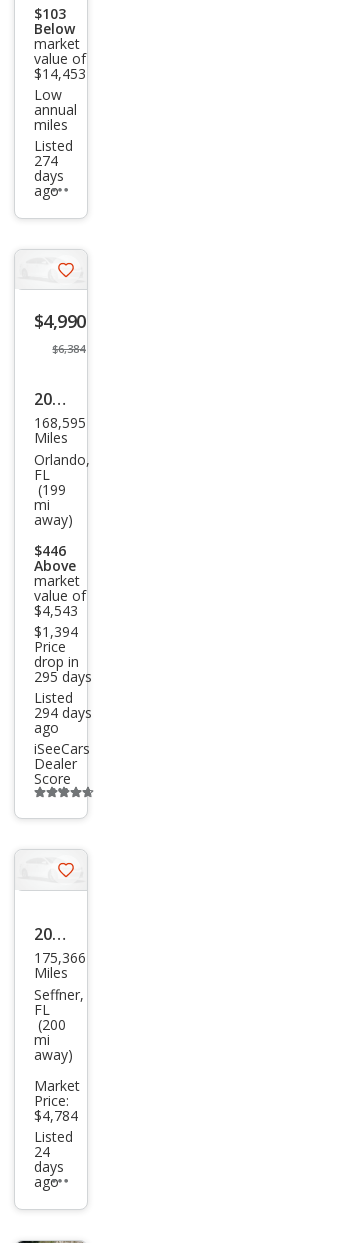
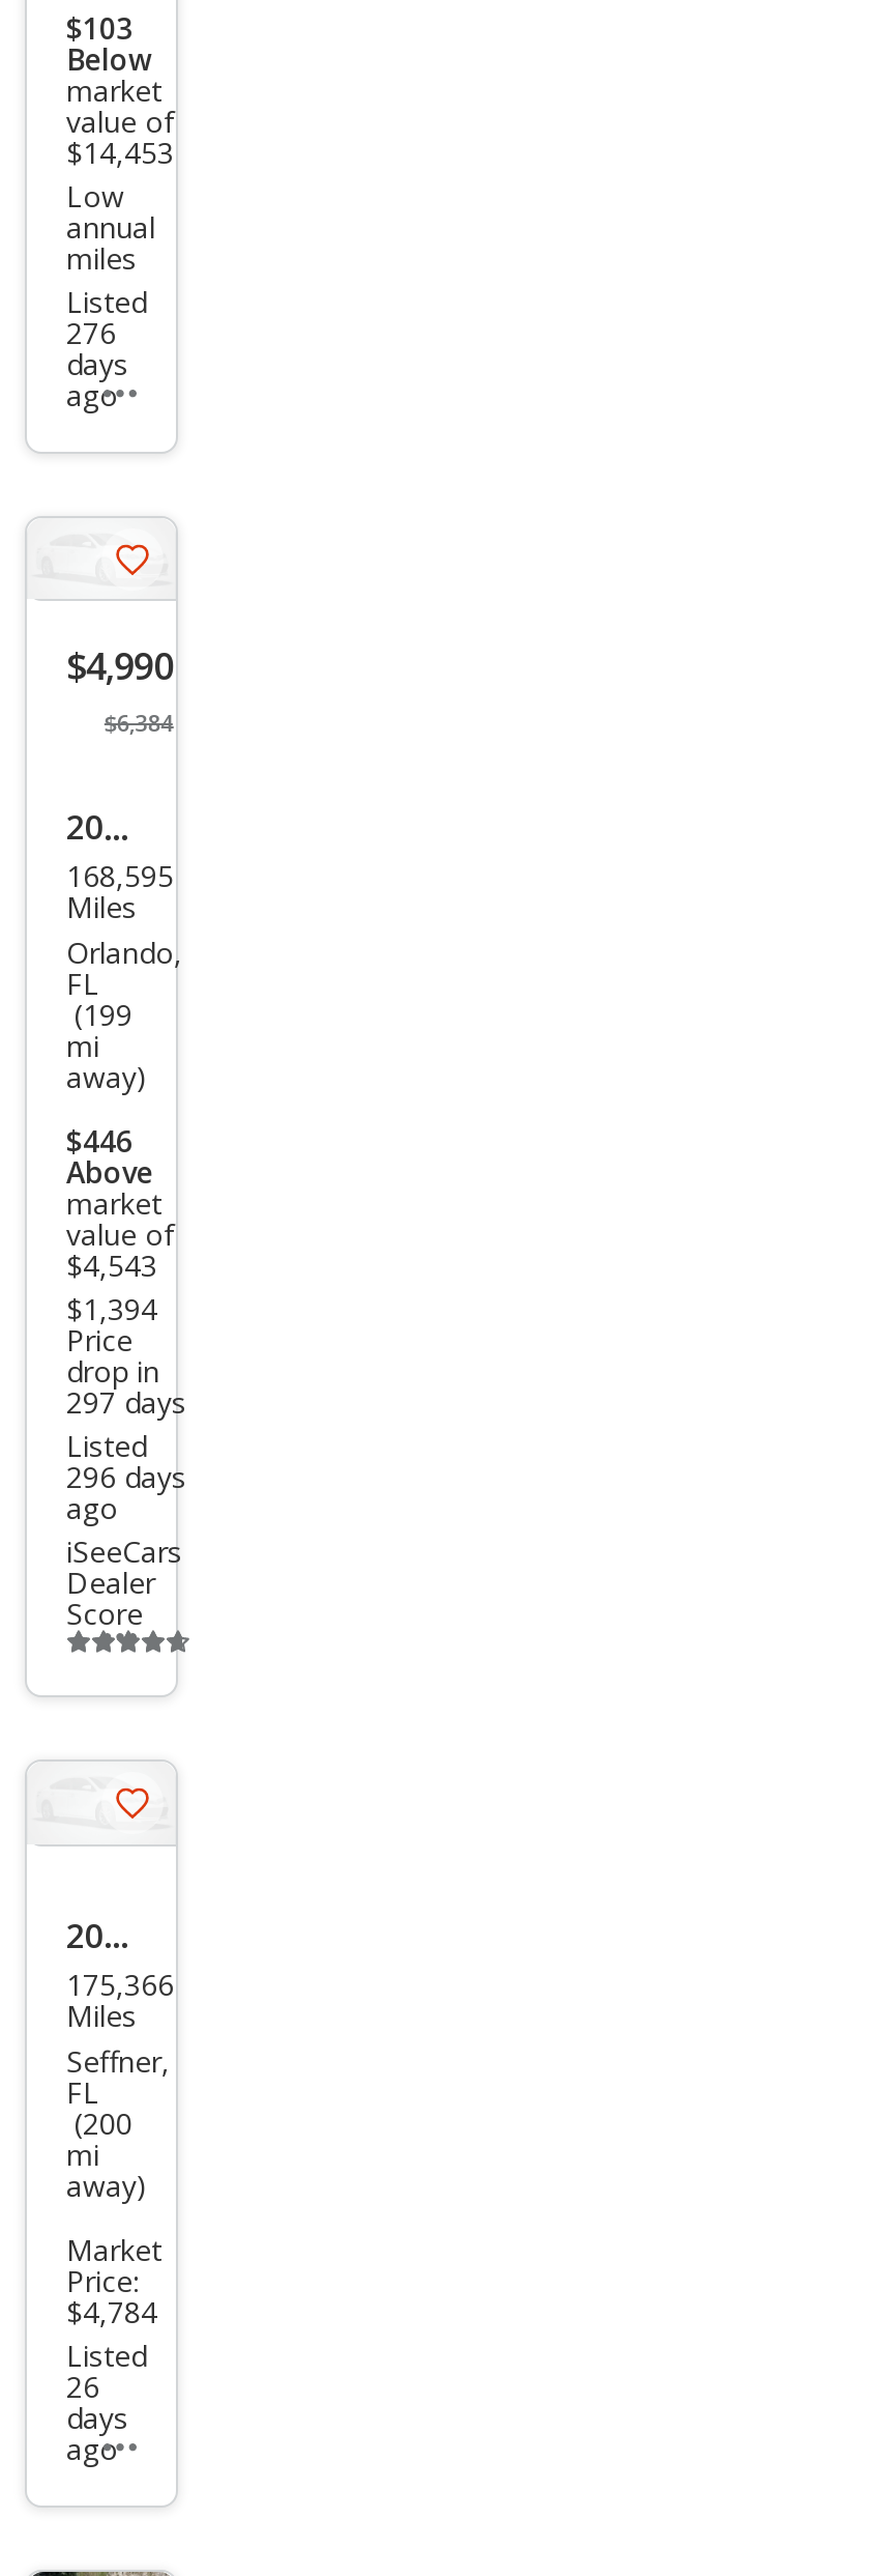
- 274
+ 276

- 295 days
+ 297 days

- 294 days
+ 296 days

- 24
+ 26
